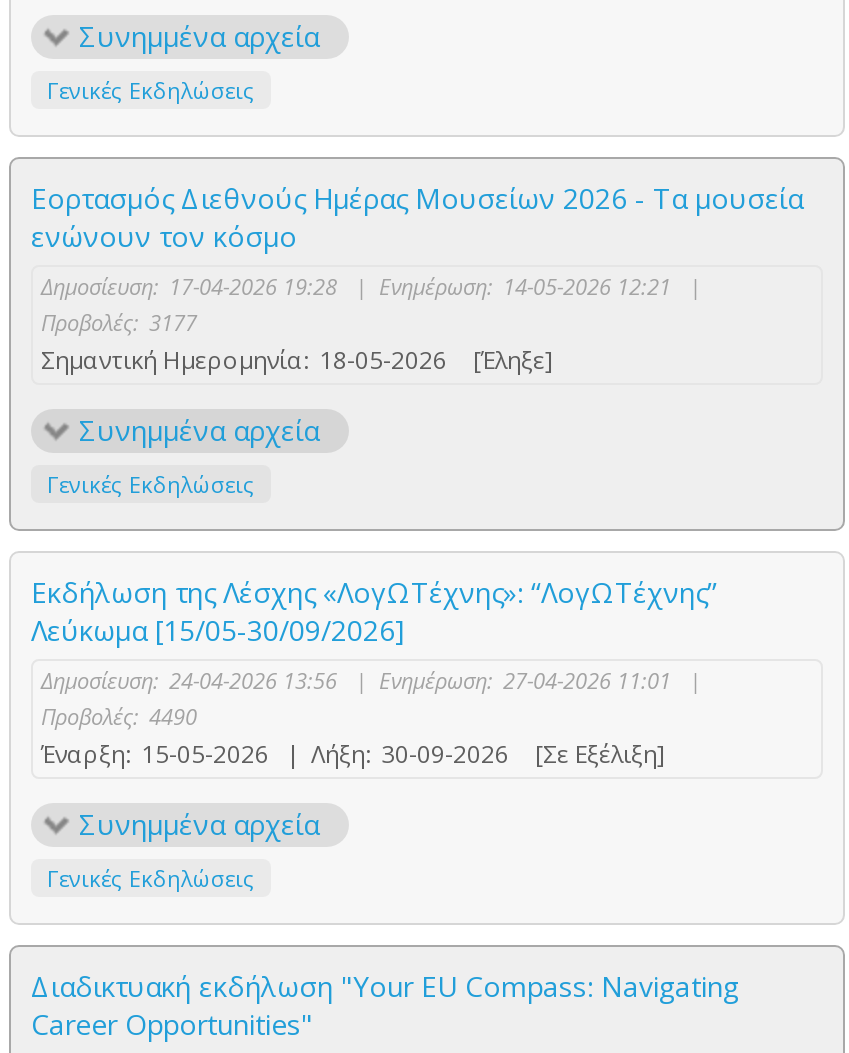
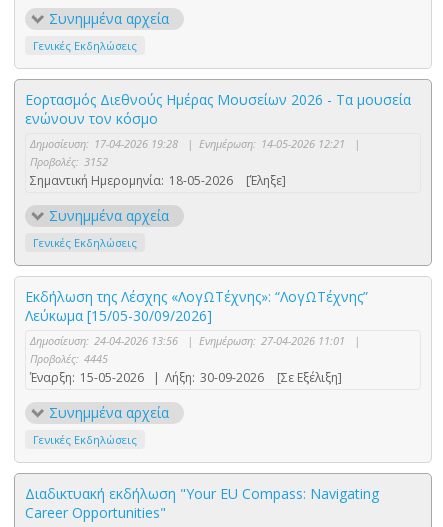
- Προβολές: 3177
+ Προβολές: 3152

- Προβολές: 4490
+ Προβολές: 4445
